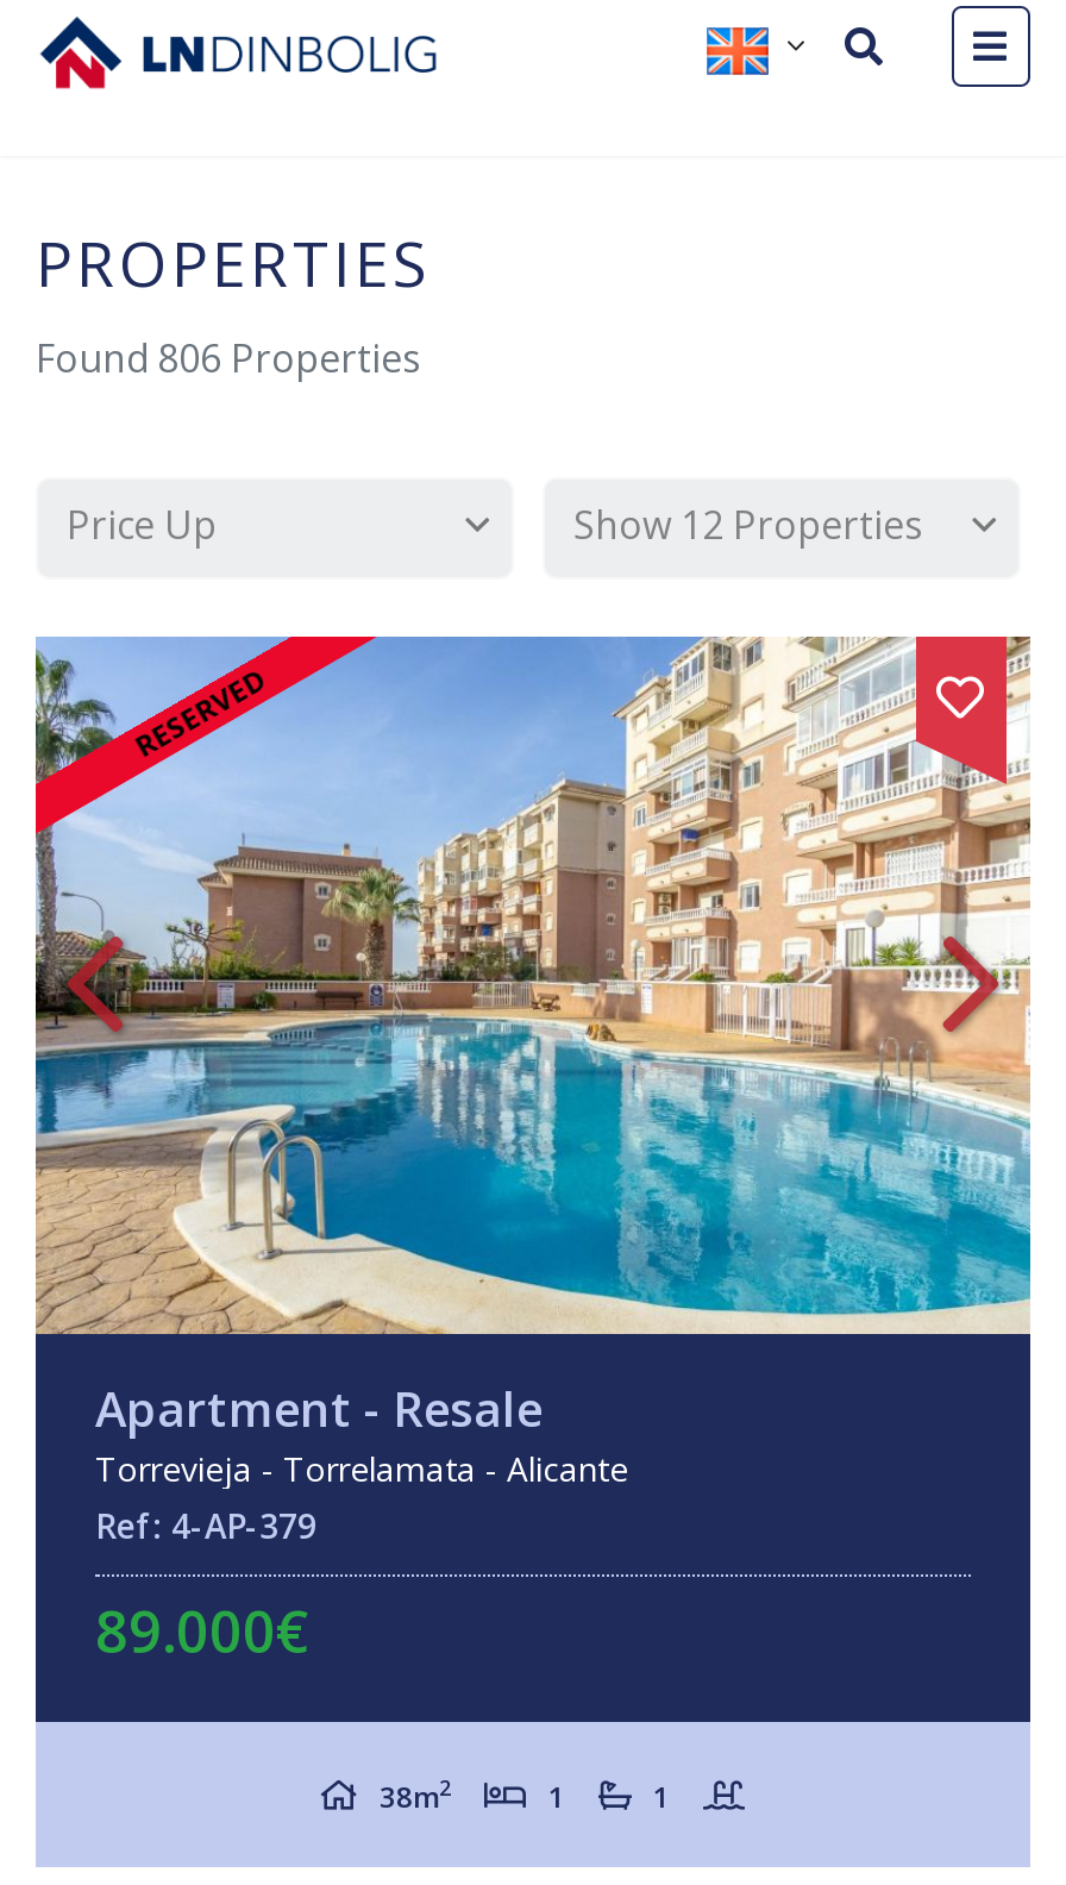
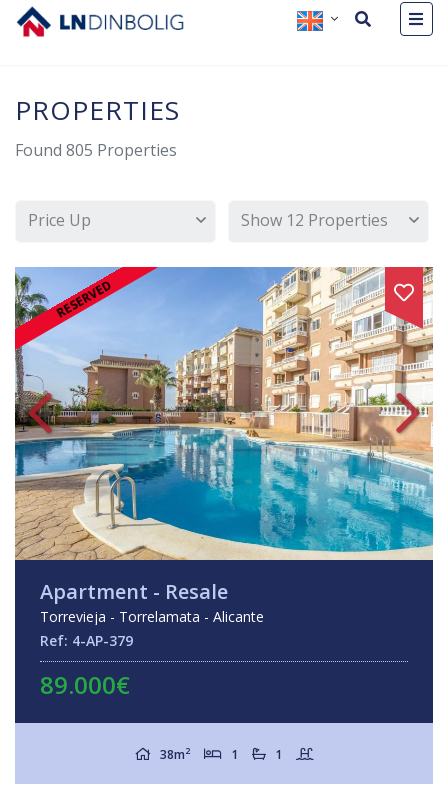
- Found 806 Properties
+ Found 805 Properties
